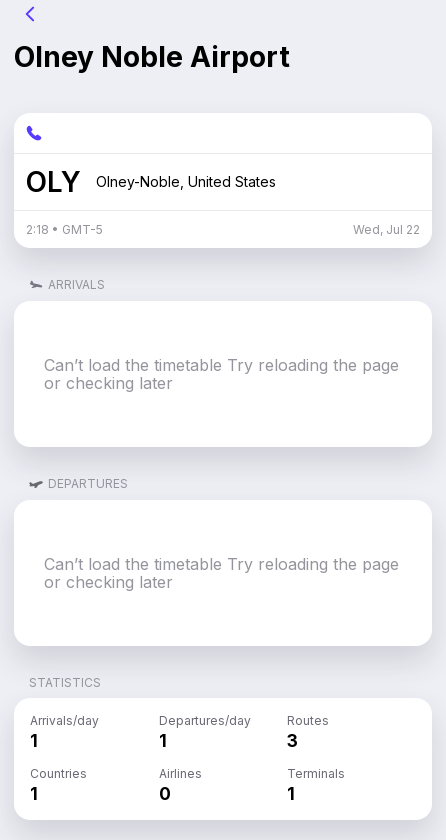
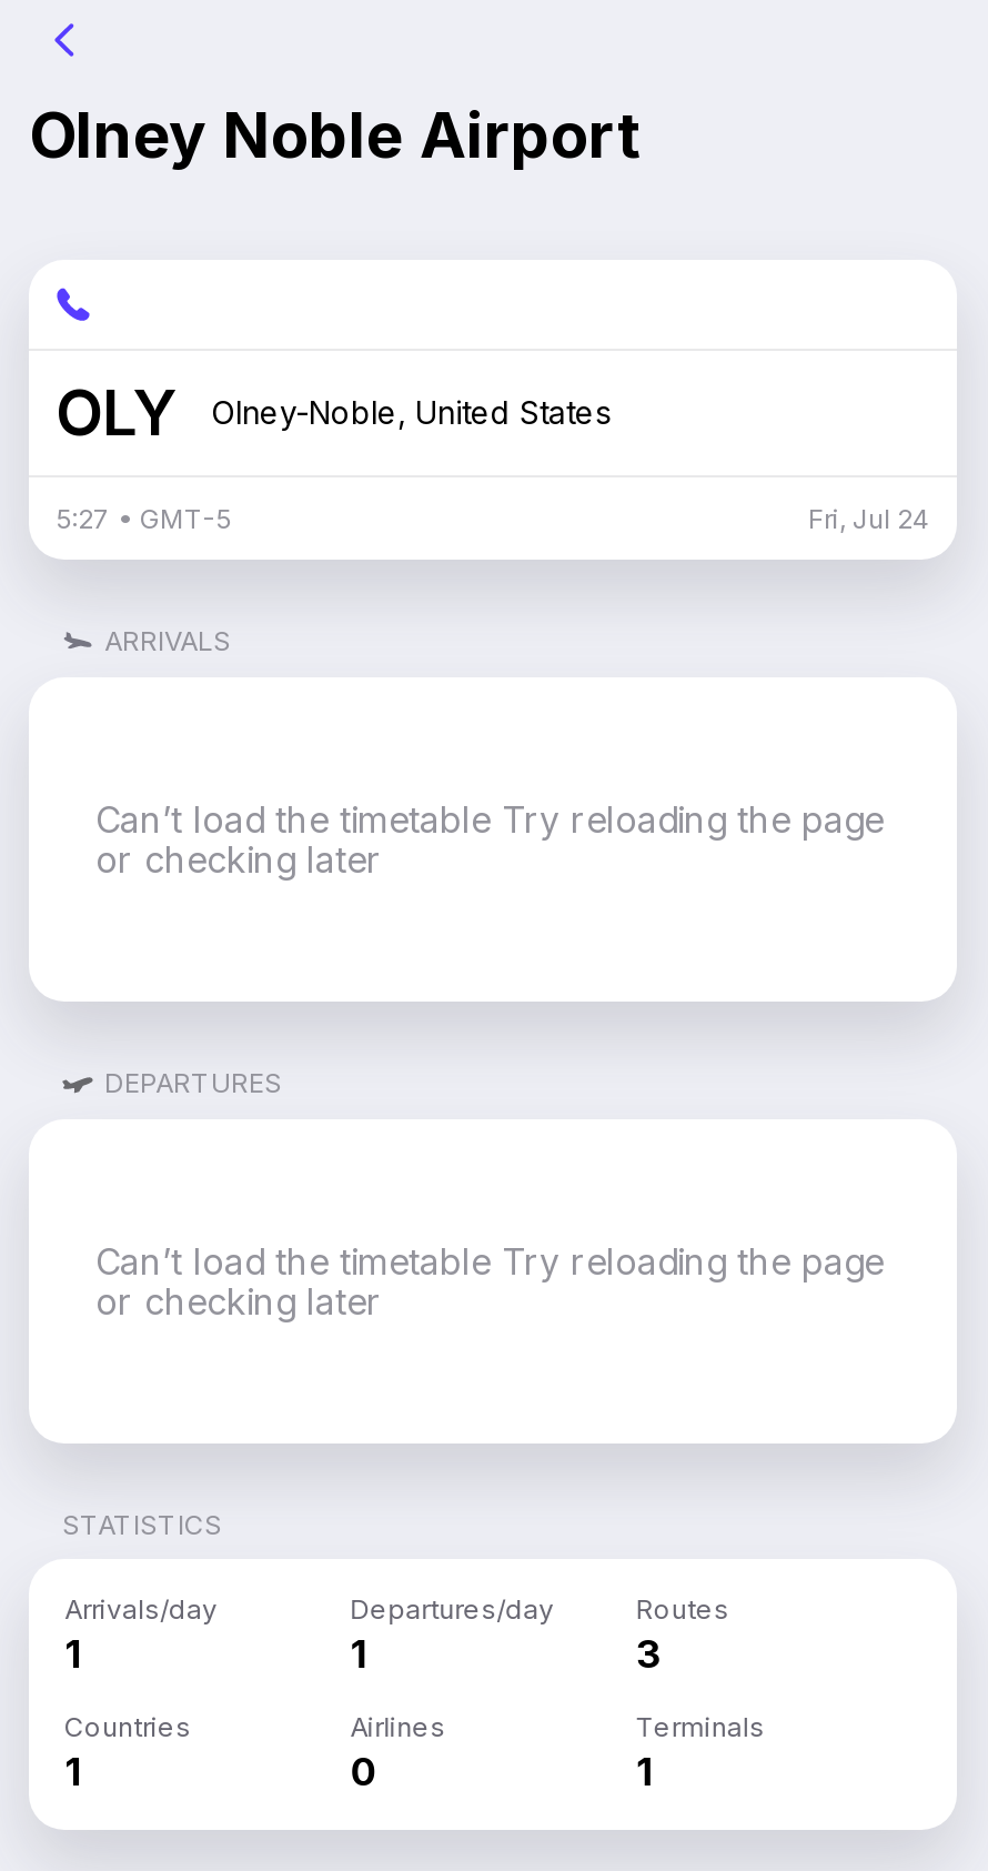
- 2:18 • GMT-5
+ 5:27 • GMT-5

- Wed, Jul 22
+ Fri, Jul 24
